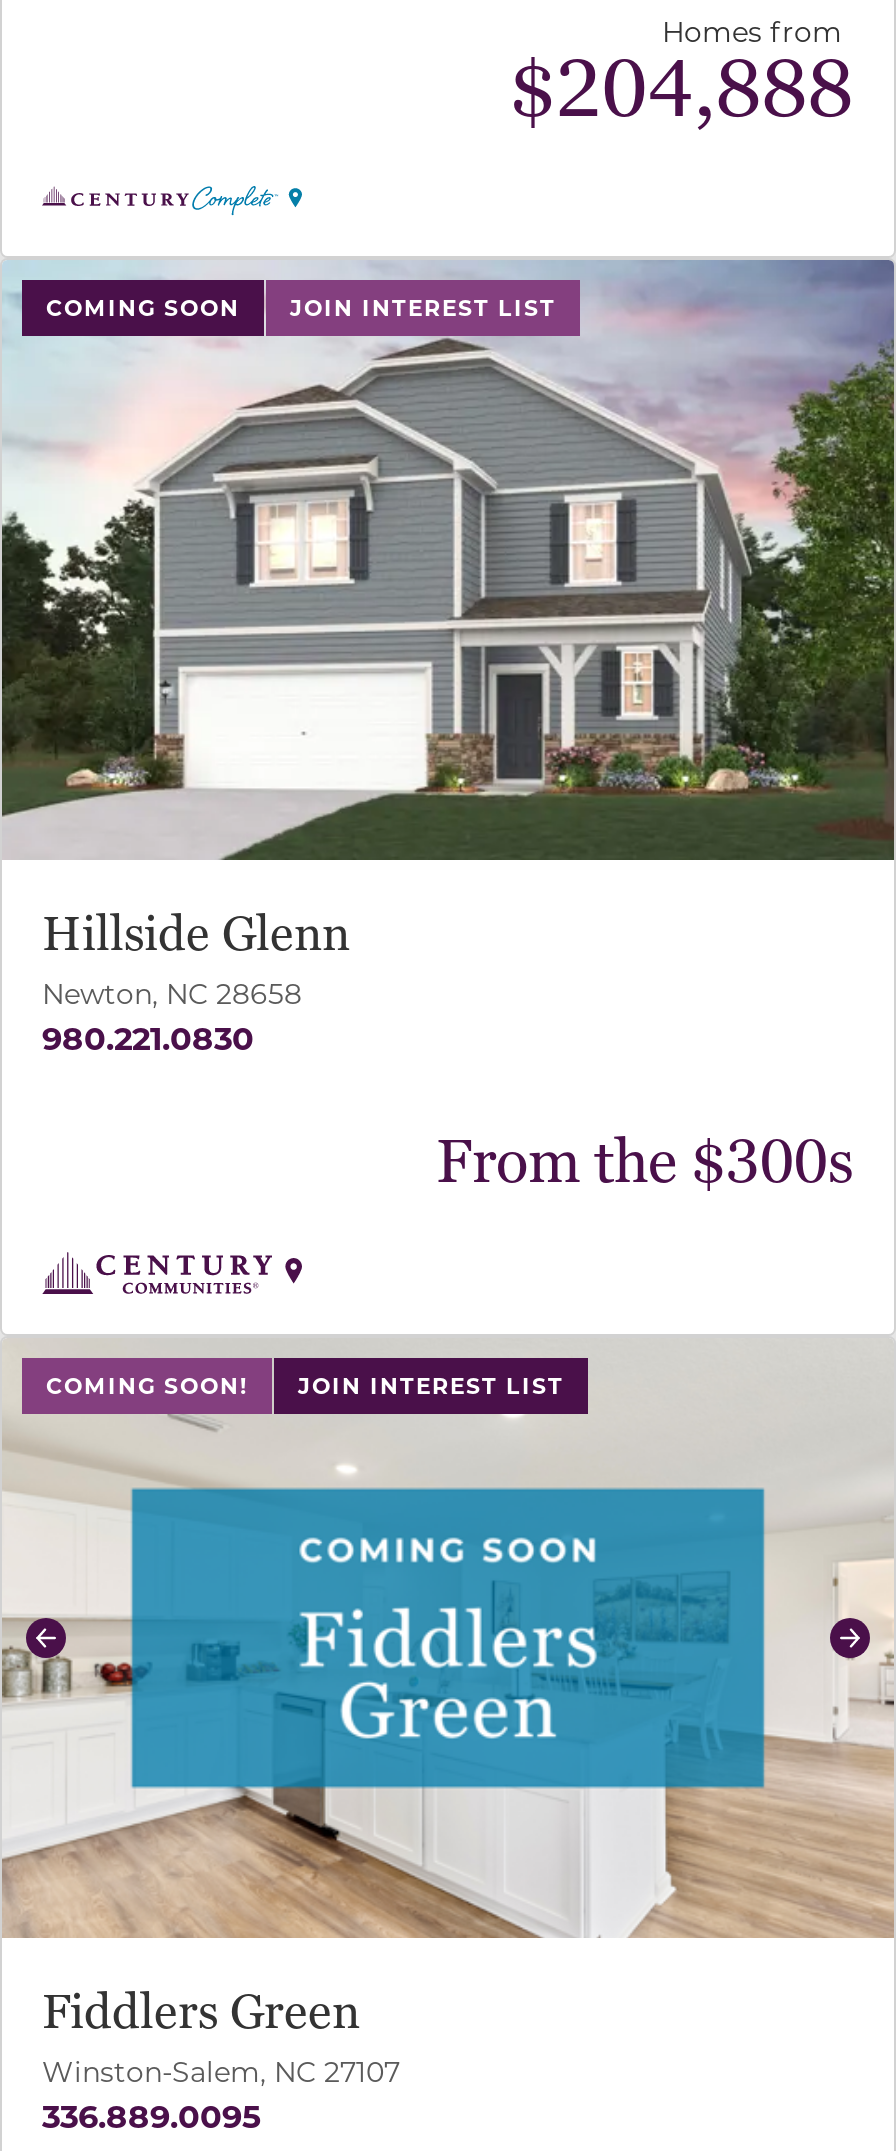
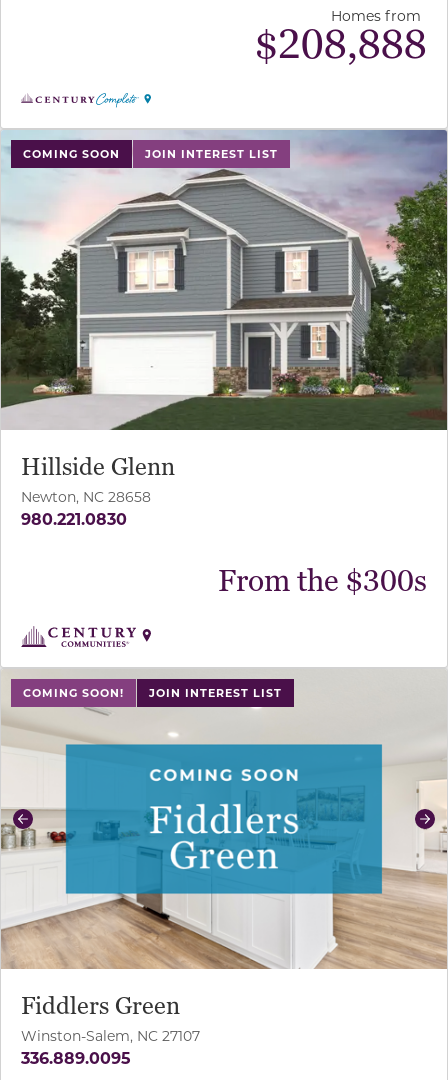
- $204,888
+ $208,888
